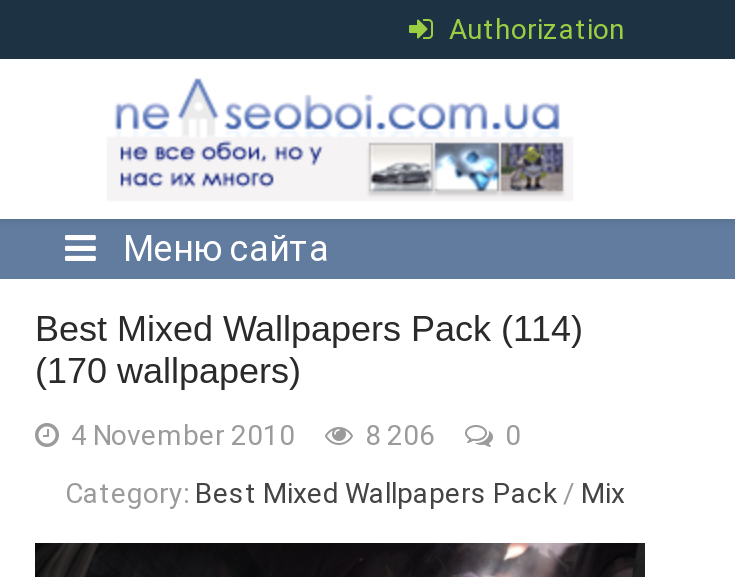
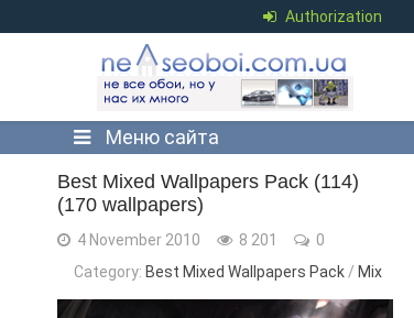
- 4 November 2010 8 206 0
+ 4 November 2010 8 201 0
